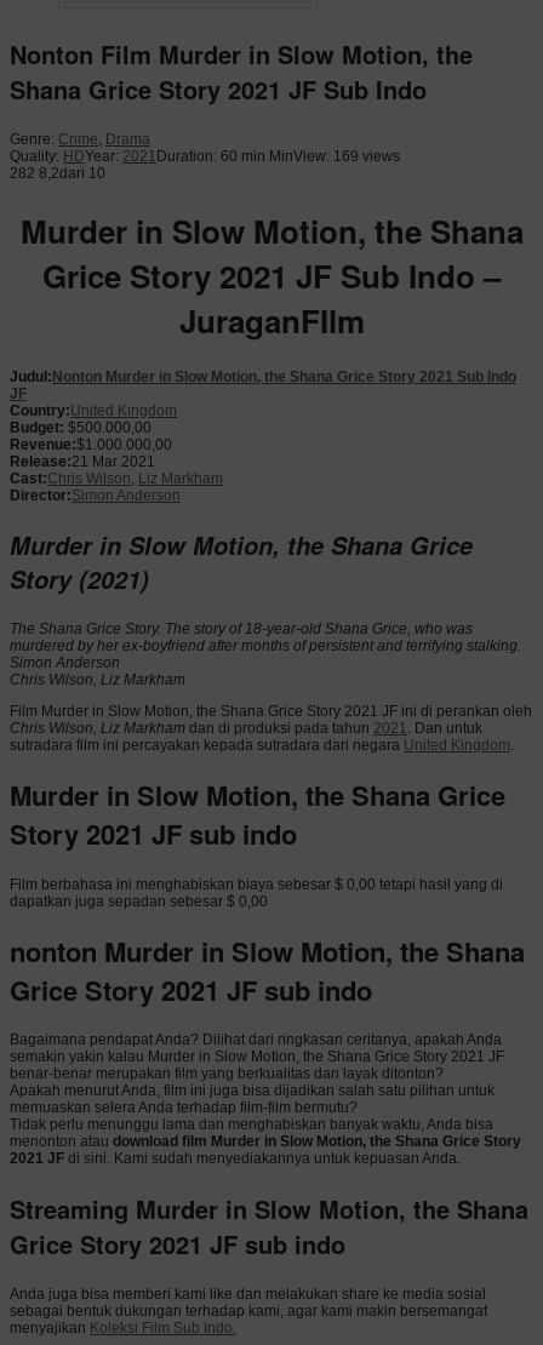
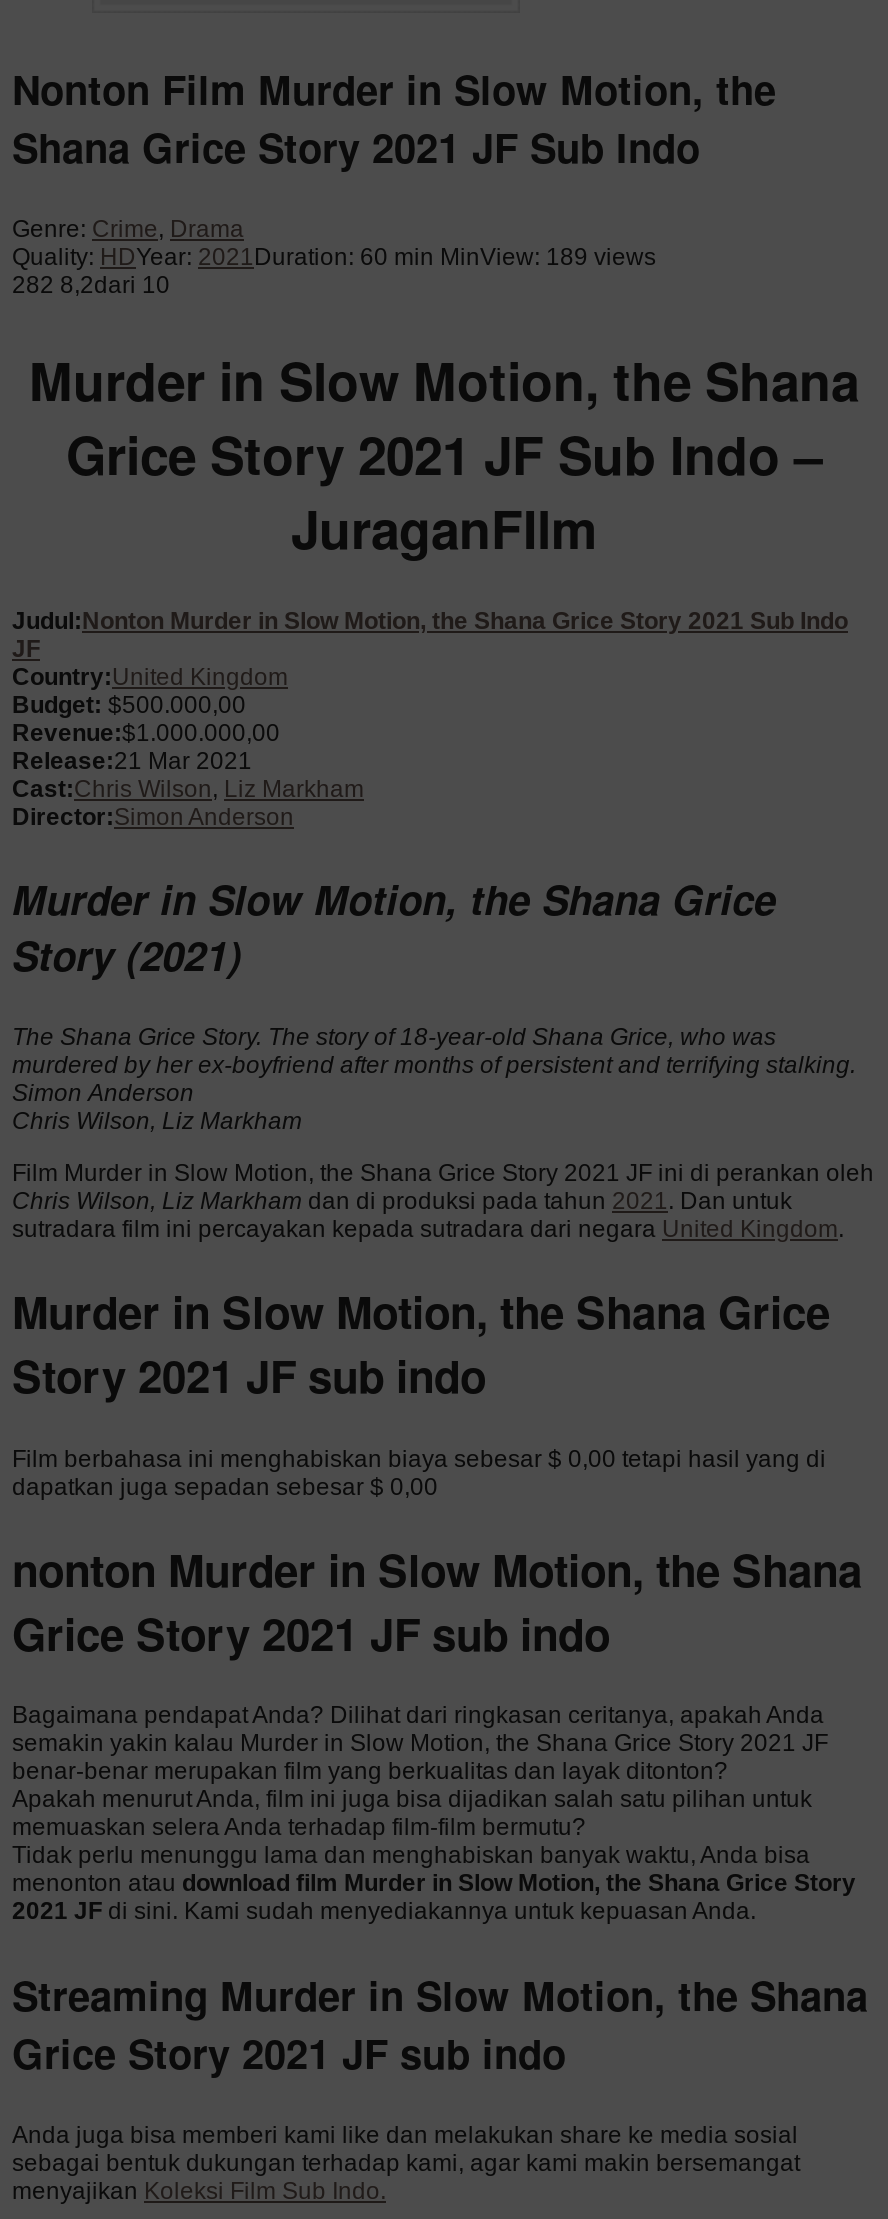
- Quality: HDYear: 2021Duration: 60 min MinView: 169 views
+ Quality: HDYear: 2021Duration: 60 min MinView: 189 views
